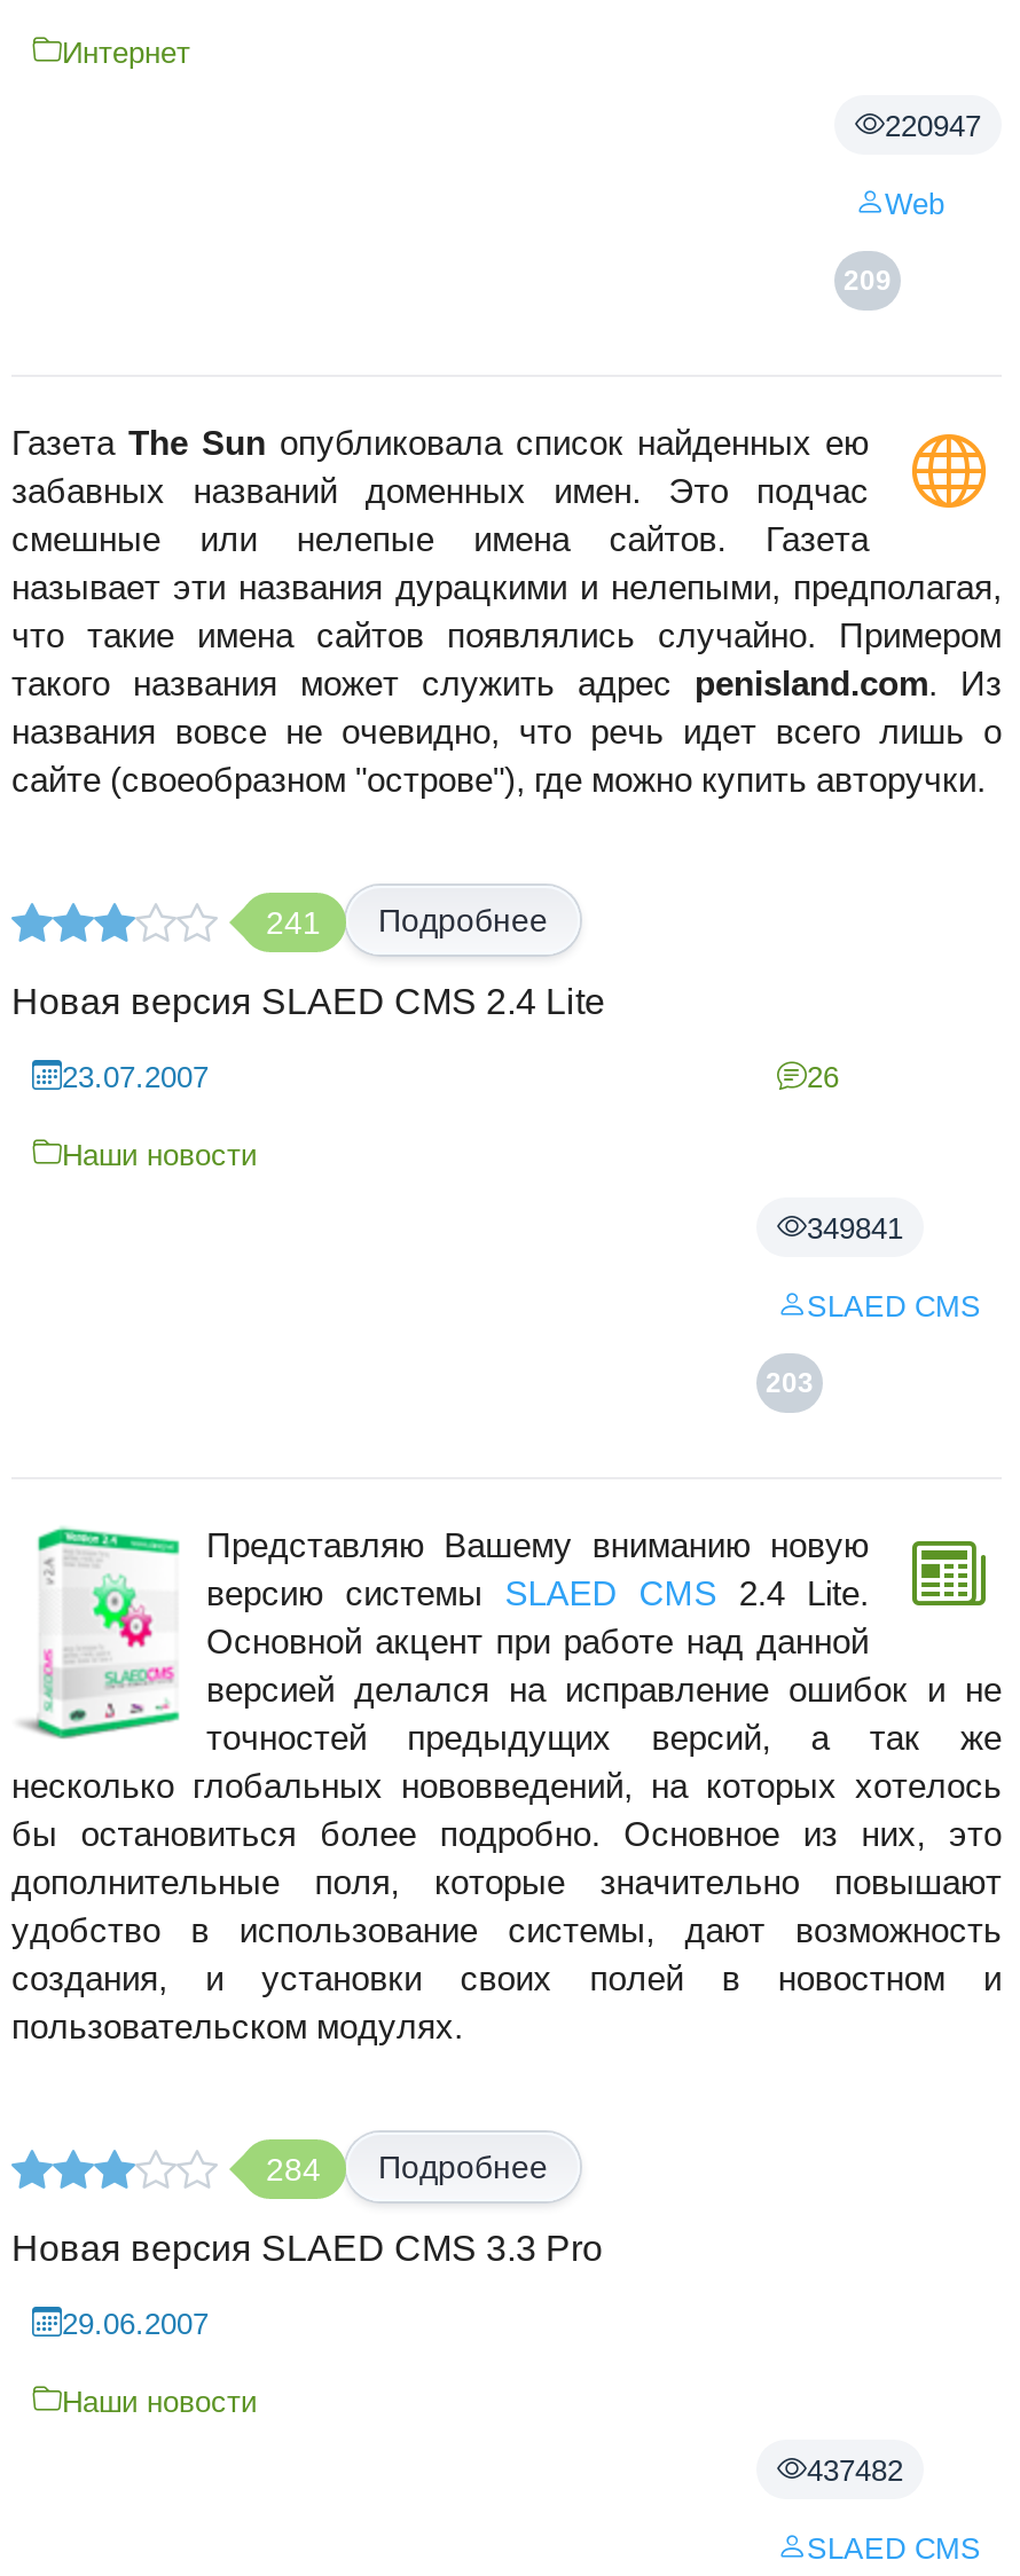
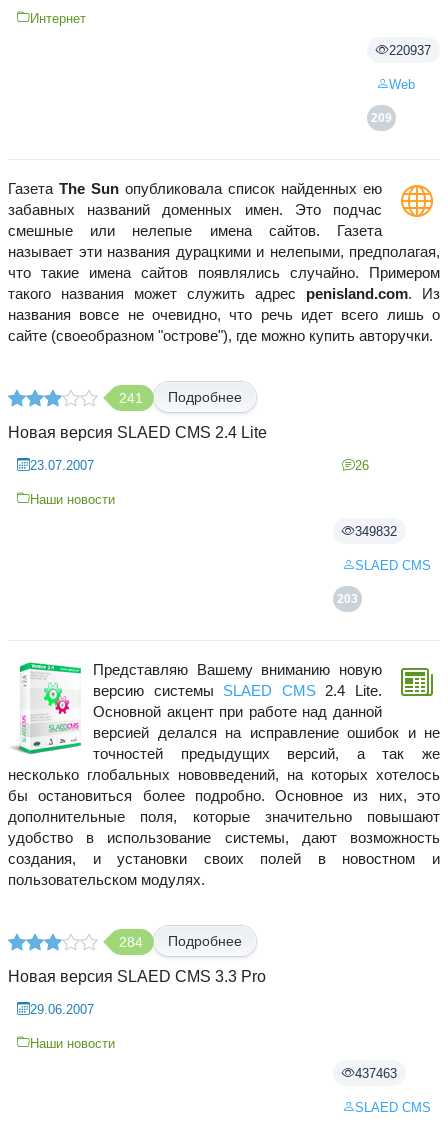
- 220947
+ 220937

- 349841
+ 349832

- 437482
+ 437463
